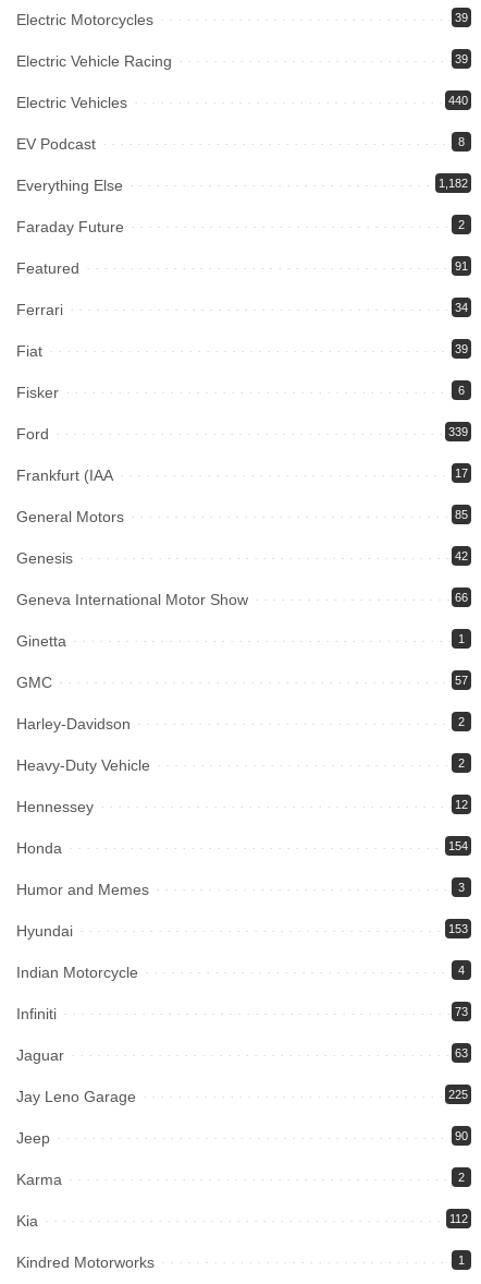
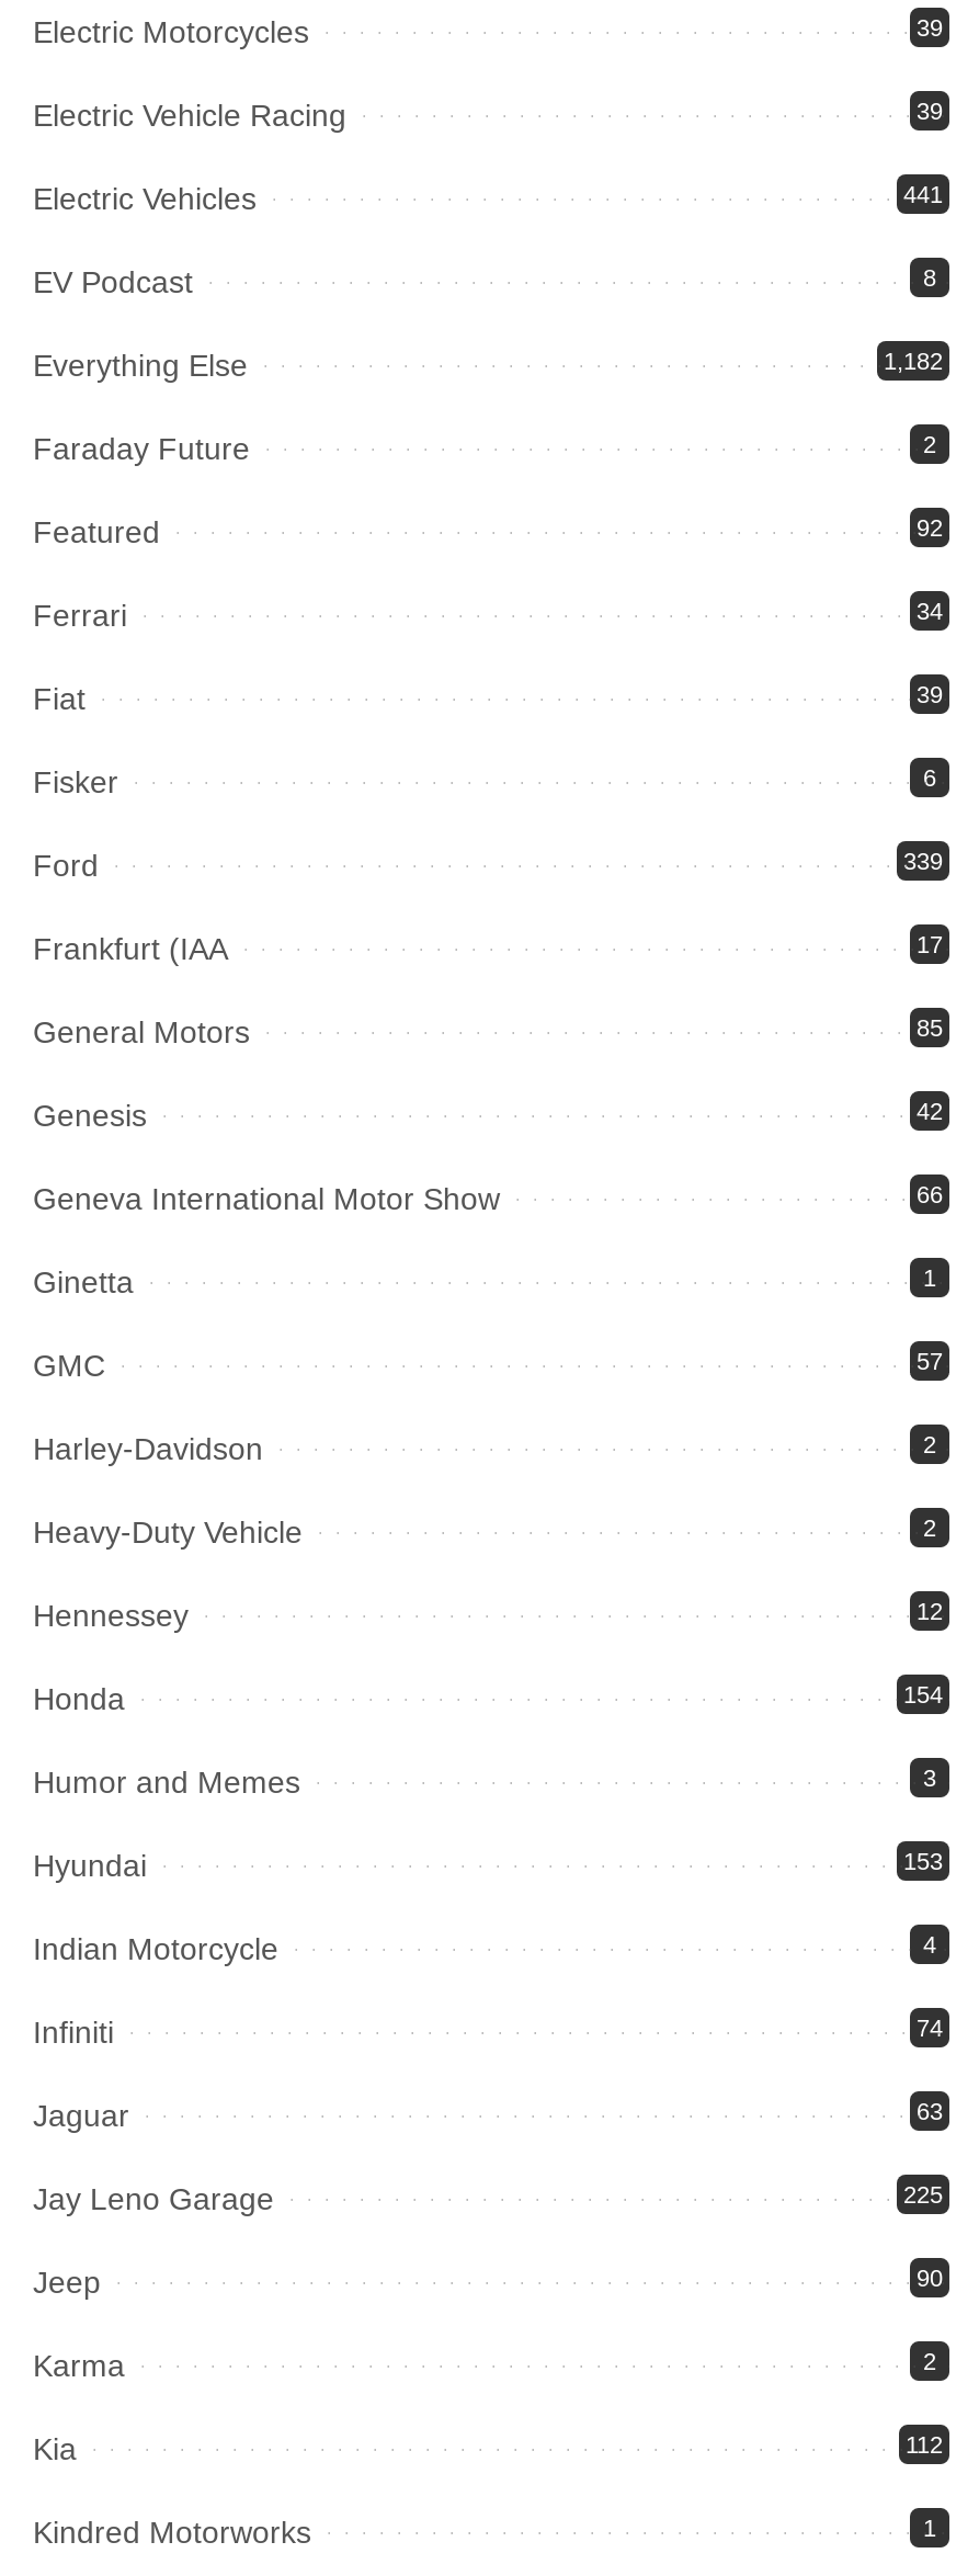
- 440
+ 441

- 91
+ 92

- 73
+ 74
